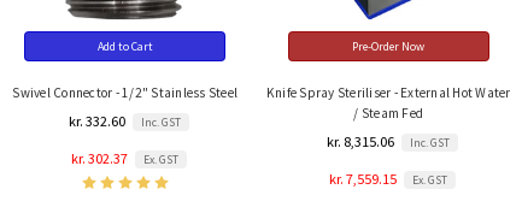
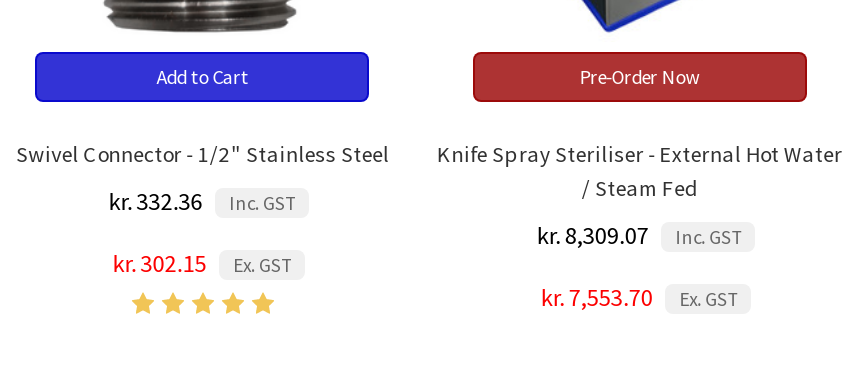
- kr. 332.60 Inc. GST
+ kr. 332.36 Inc. GST

- kr. 8,315.06 Inc. GST
+ kr. 8,309.07 Inc. GST

- kr. 302.37 Ex. GST
+ kr. 302.15 Ex. GST

- kr. 7,559.15 Ex. GST
+ kr. 7,553.70 Ex. GST
